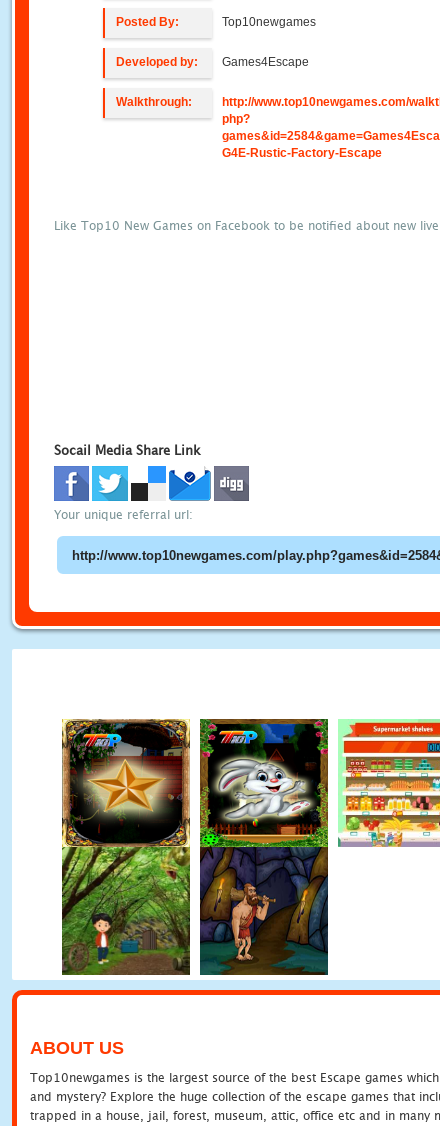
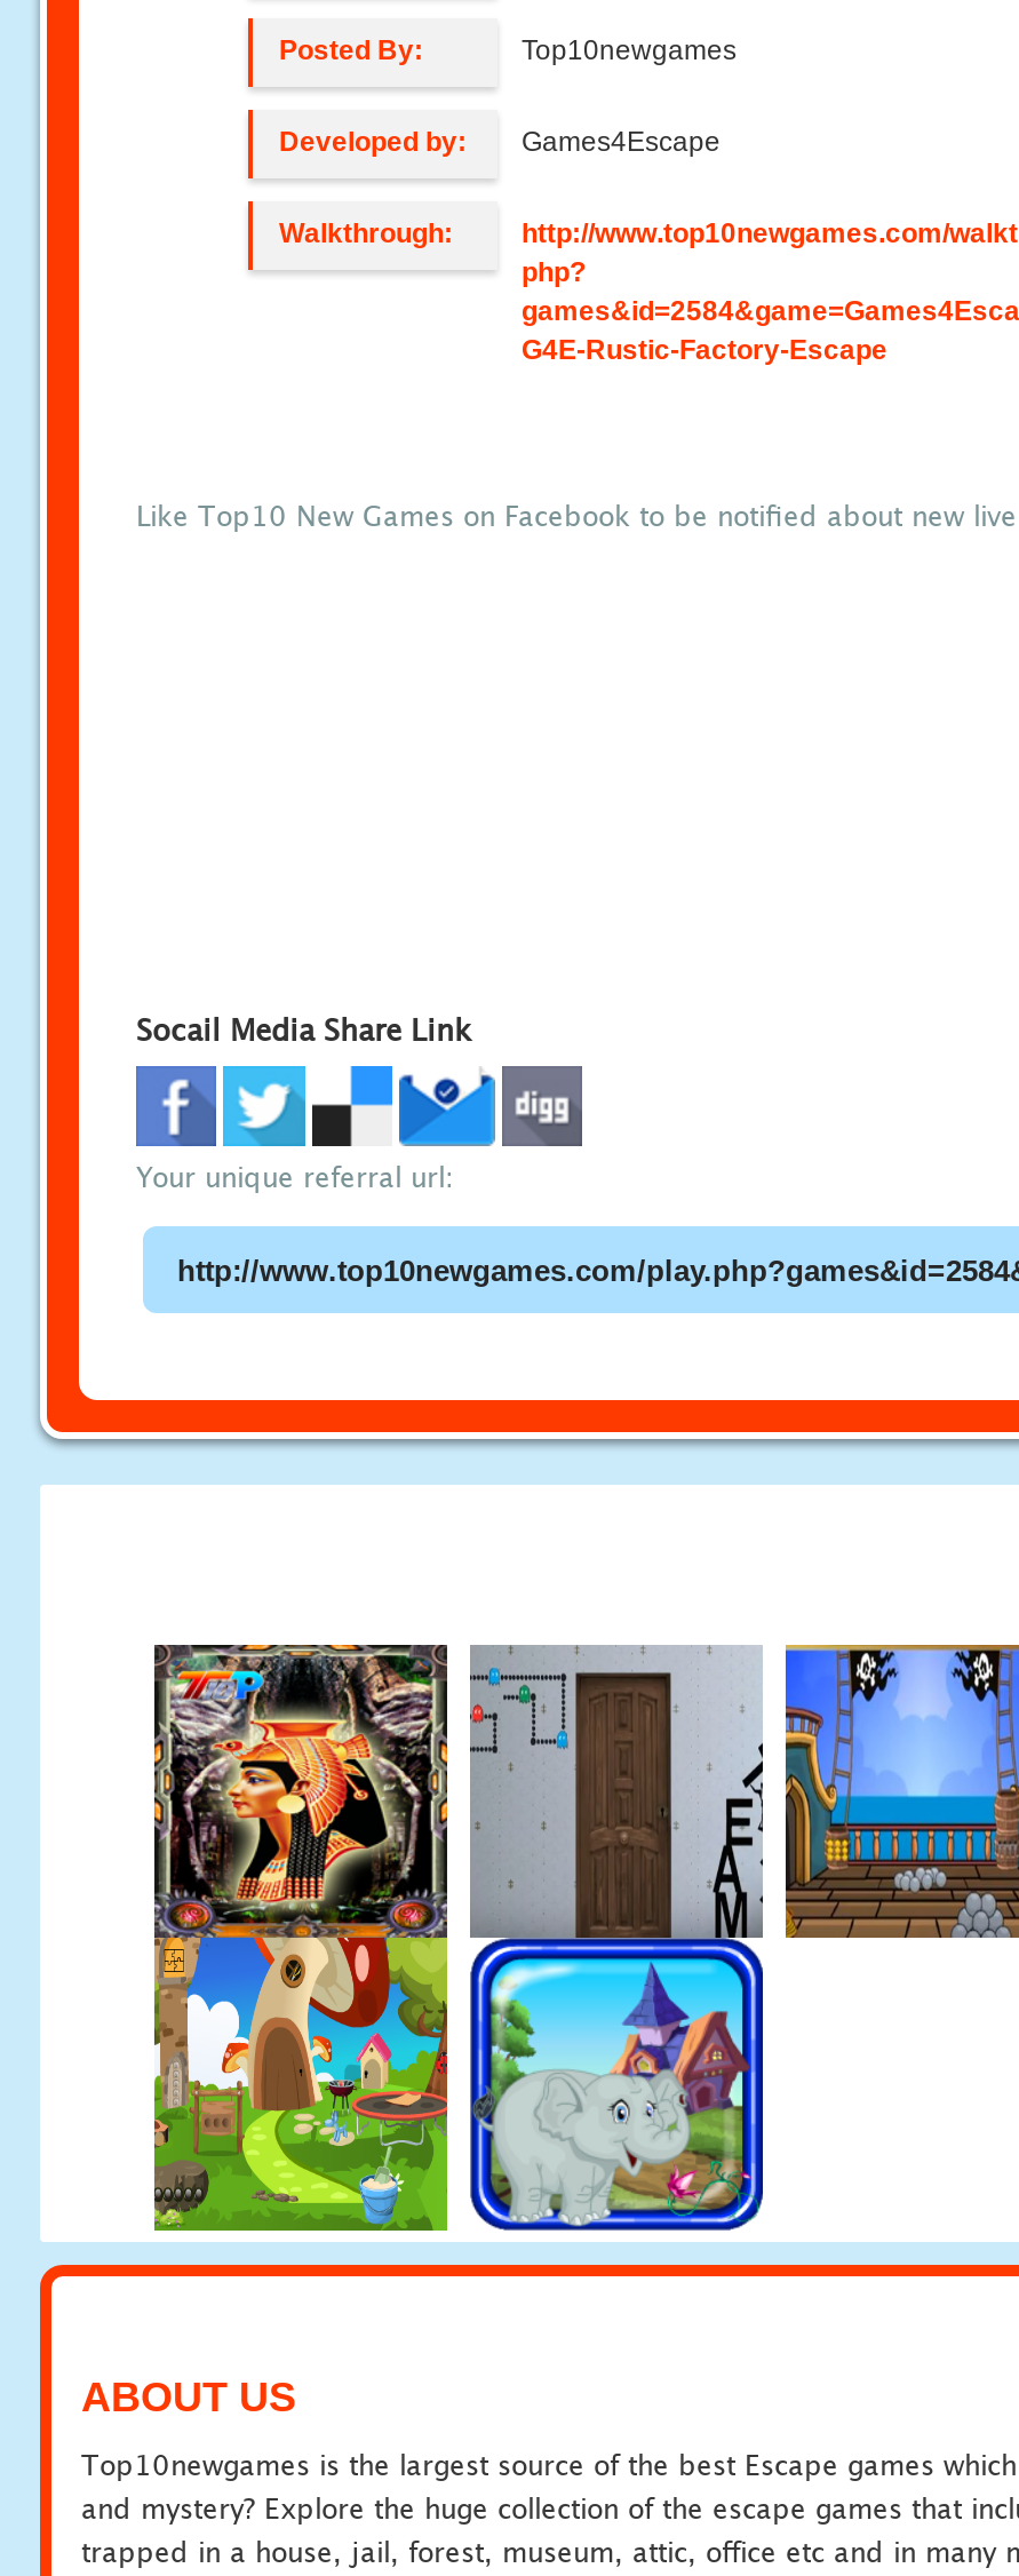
- [image]
+ [image]

- [image]
+ [image]

- [image]
+ [image]
